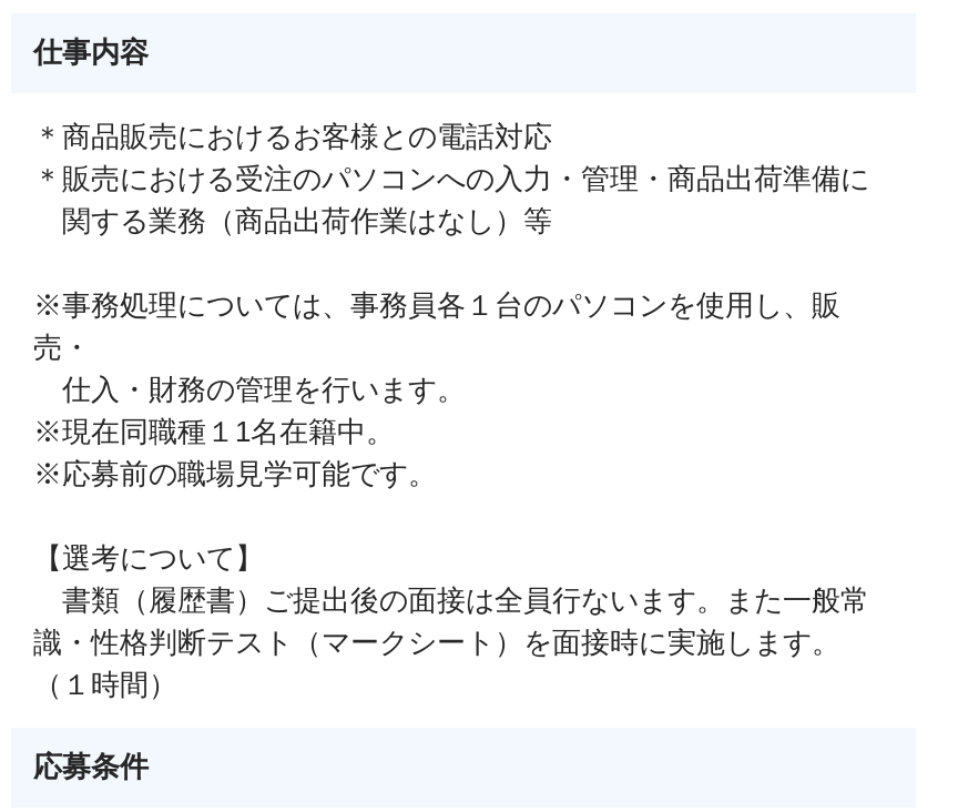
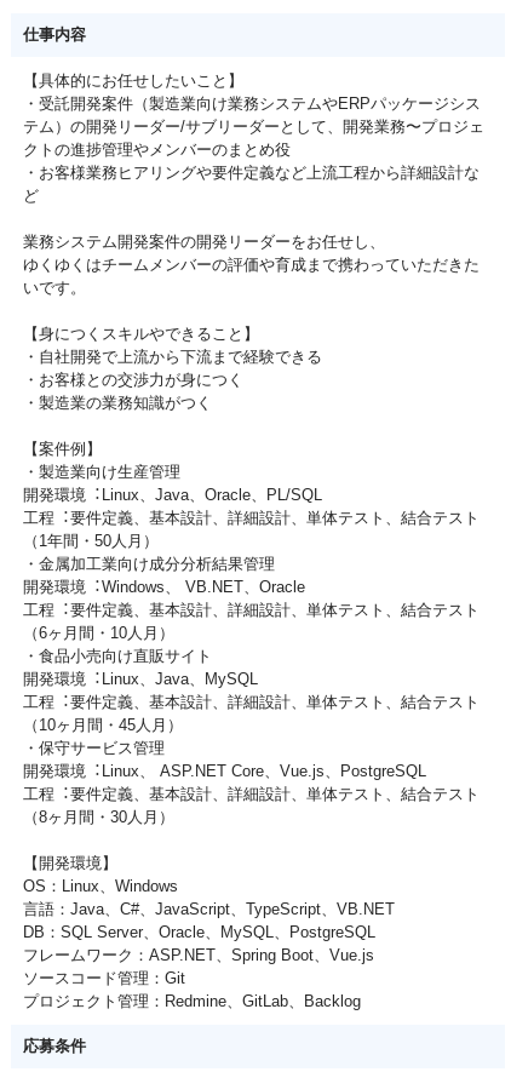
- ＊商品販売におけるお客様との電話対応
- ＊販売における受注のパソコンへの入力・管理・商品出荷準備に
- 関する業務（商品出荷作業はなし）等
- ※事務処理については、事務員各１台のパソコンを使用し、販
- 売・
- 仕入・財務の管理を行います。
- ※現在同職種１1名在籍中。
- ※応募前の職場見学可能です。
- 【選考について】
- 書類（履歴書）ご提出後の面接は全員行ないます。また一般常
- 識・性格判断テスト（マークシート）を面接時に実施します。
- （１時間）
+ 【具体的にお任せしたいこと】
+ ・受託開発案件（製造業向け業務システムやERPパッケージシス
+ テム）の開発リーダー/サブリーダーとして、開発業務〜プロジェ
+ クトの進捗管理やメンバーのまとめ役
+ ・お客様業務ヒアリングや要件定義など上流工程から詳細設計な
+ ど
+ 業務システム開発案件の開発リーダーをお任せし、
+ ゆくゆくはチームメンバーの評価や育成まで携わっていただきた
+ いです。
+ 【身につくスキルやできること】
+ ・⾃社開発で上流から下流まで経験できる
+ ・お客様との交渉力が身につく
+ ・製造業の業務知識がつく
+ 【案件例】
+ ・製造業向け⽣産管理
+ 開発環境︓Linux、Java、Oracle、PL/SQL
+ ⼯程︓要件定義、基本設計、詳細設計、単体テスト、結合テスト
+ （1年間・50⼈⽉）
+ ・⾦属加⼯業向け成分分析結果管理
+ 開発環境︓Windows、 VB.NET、Oracle
+ ⼯程︓要件定義、基本設計、詳細設計、単体テスト、結合テスト
+ （6ヶ⽉間・10⼈⽉）
+ ・⾷品⼩売向け直販サイト
+ 開発環境︓Linux、Java、MySQL
+ ⼯程︓要件定義、基本設計、詳細設計、単体テスト、結合テスト
+ （10ヶ⽉間・45⼈⽉）
+ ・保守サービス管理
+ 開発環境︓Linux、 ASP.NET Core、Vue.js、PostgreSQL
+ ⼯程︓要件定義、基本設計、詳細設計、単体テスト、結合テスト
+ （8ヶ⽉間・30⼈⽉）
+ 【開発環境】
+ OS：Linux、Windows
+ 言語：Java、C#、JavaScript、TypeScript、VB.NET
+ DB：SQL Server、Oracle、MySQL、PostgreSQL
+ フレームワーク：ASP.NET、Spring Boot、Vue.js
+ ソースコード管理：Git
+ プロジェクト管理：Redmine、GitLab、Backlog
